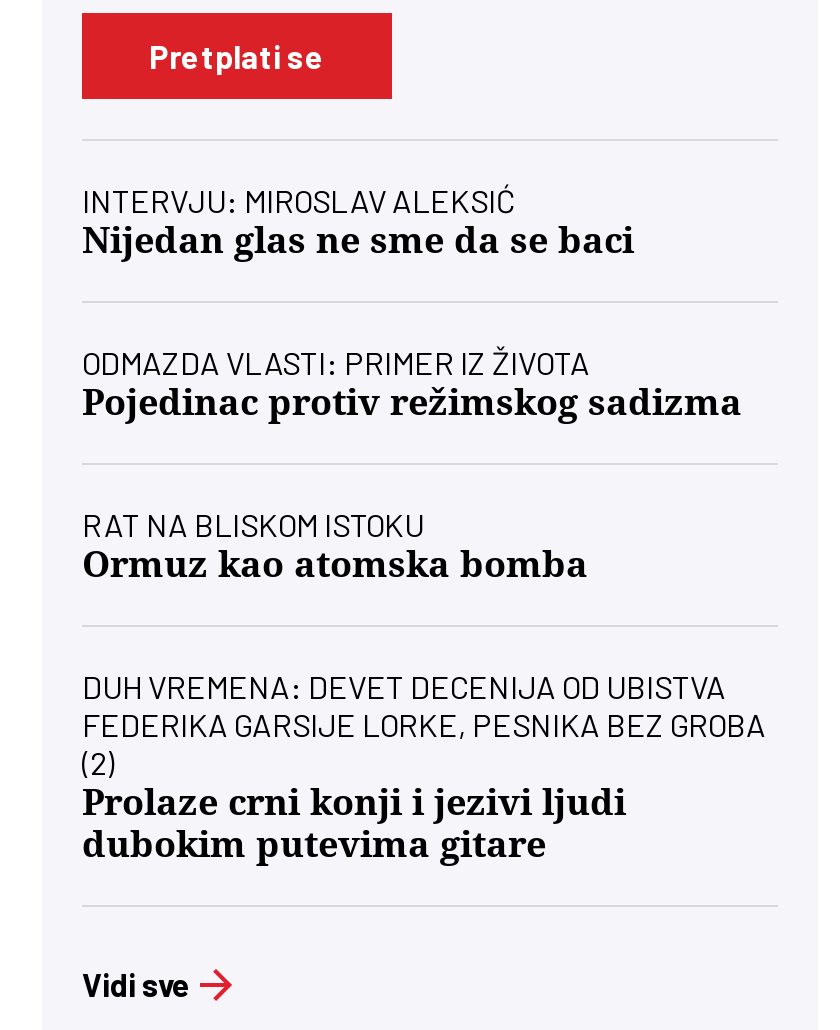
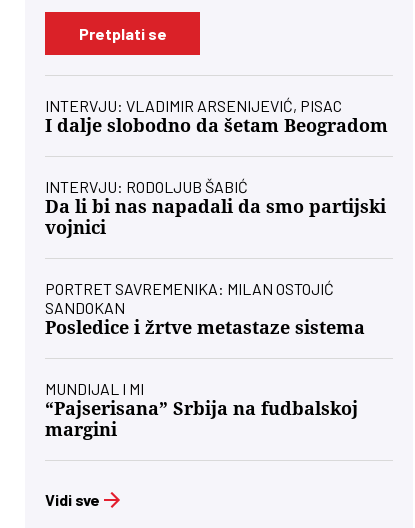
- INTERVJU: MIROSLAV ALEKSIĆ
- Nijedan glas ne sme da se baci
+ INTERVJU: VLADIMIR ARSENIJEVIĆ, PISAC
+ I dalje slobodno da šetam Beogradom

- ODMAZDA VLASTI: PRIMER IZ ŽIVOTA
- Pojedinac protiv režimskog sadizma
+ INTERVJU: RODOLJUB ŠABIĆ
+ Da li bi nas napadali da smo partijski
+ vojnici

- RAT NA BLISKOM ISTOKU
- Ormuz kao atomska bomba
+ PORTRET SAVREMENIKA: MILAN OSTOJIĆ
+ SANDOKAN
+ Posledice i žrtve metastaze sistema

- DUH VREMENA: DEVET DECENIJA OD UBISTVA
- FEDERIKA GARSIJE LORKE, PESNIKA BEZ GROBA
- (2)
- Prolaze crni konji i jezivi ljudi
- dubokim putevima gitare
+ MUNDIJAL I MI
+ “Pajserisana” Srbija na fudbalskoj
+ margini
